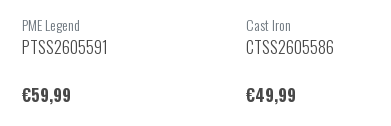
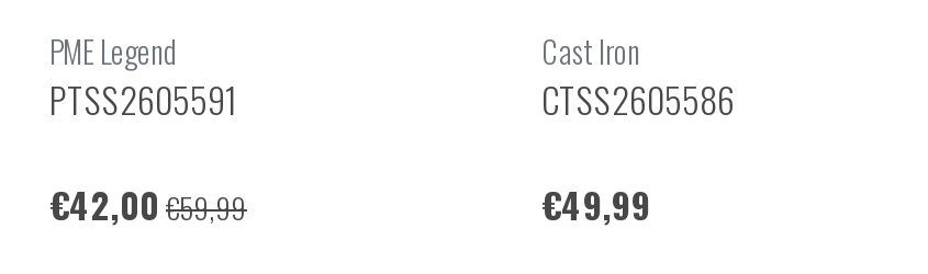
- €59,99
+ €42,00 €59,99
